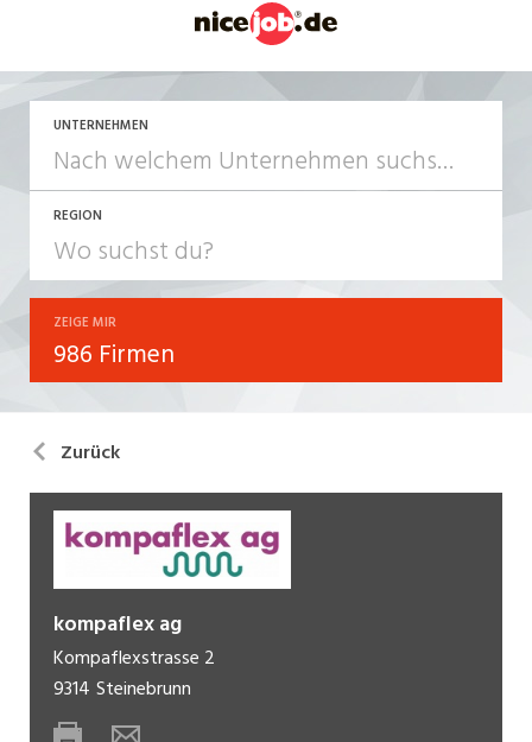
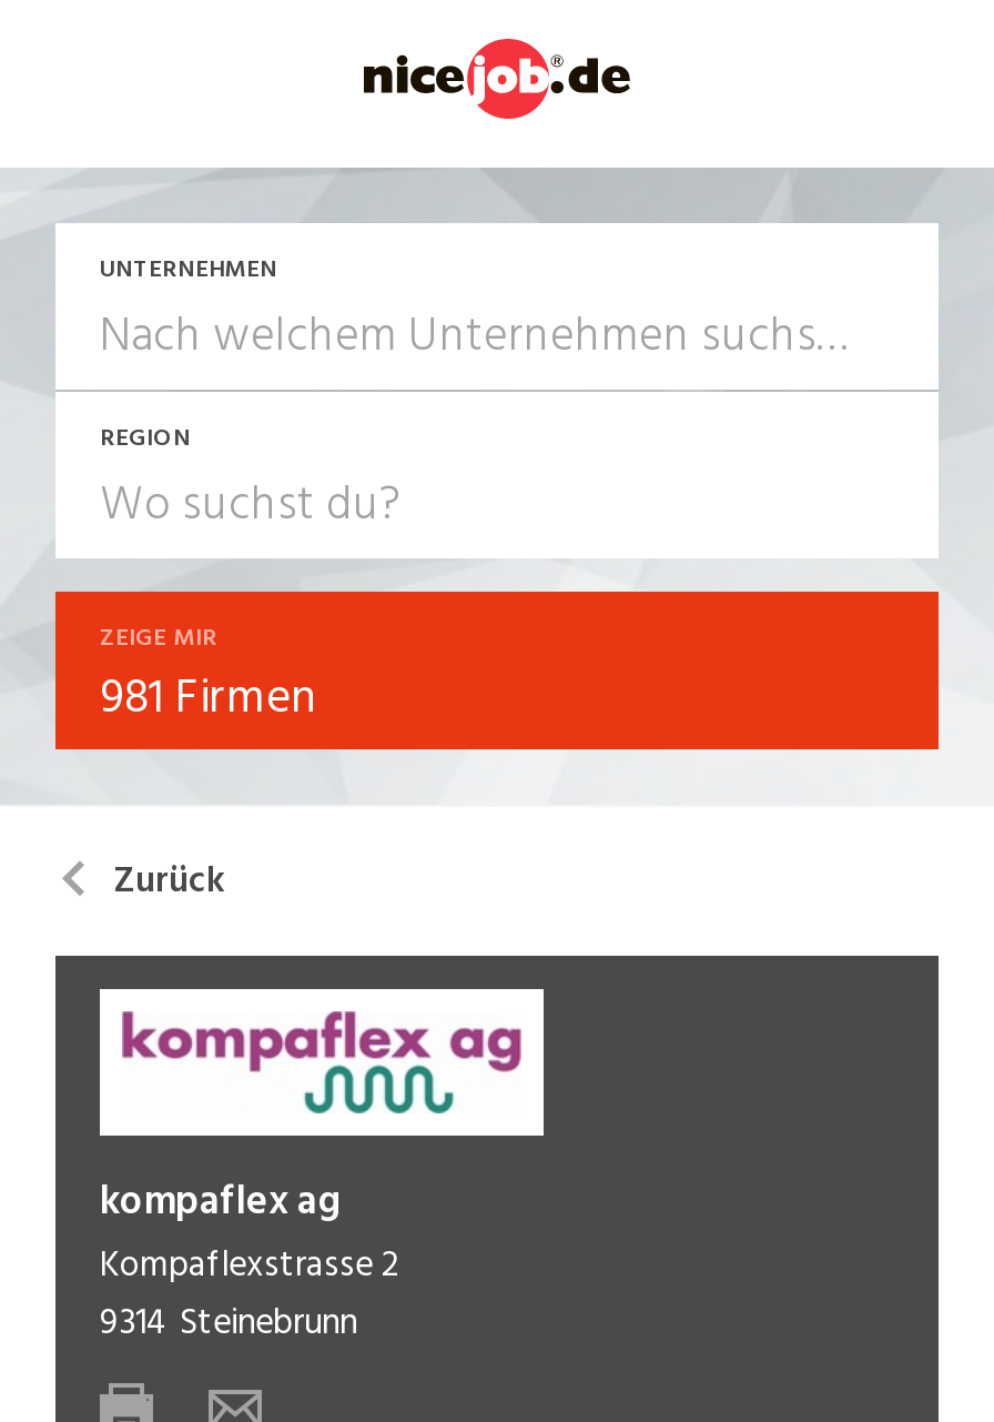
- 986 Firmen
+ 981 Firmen
